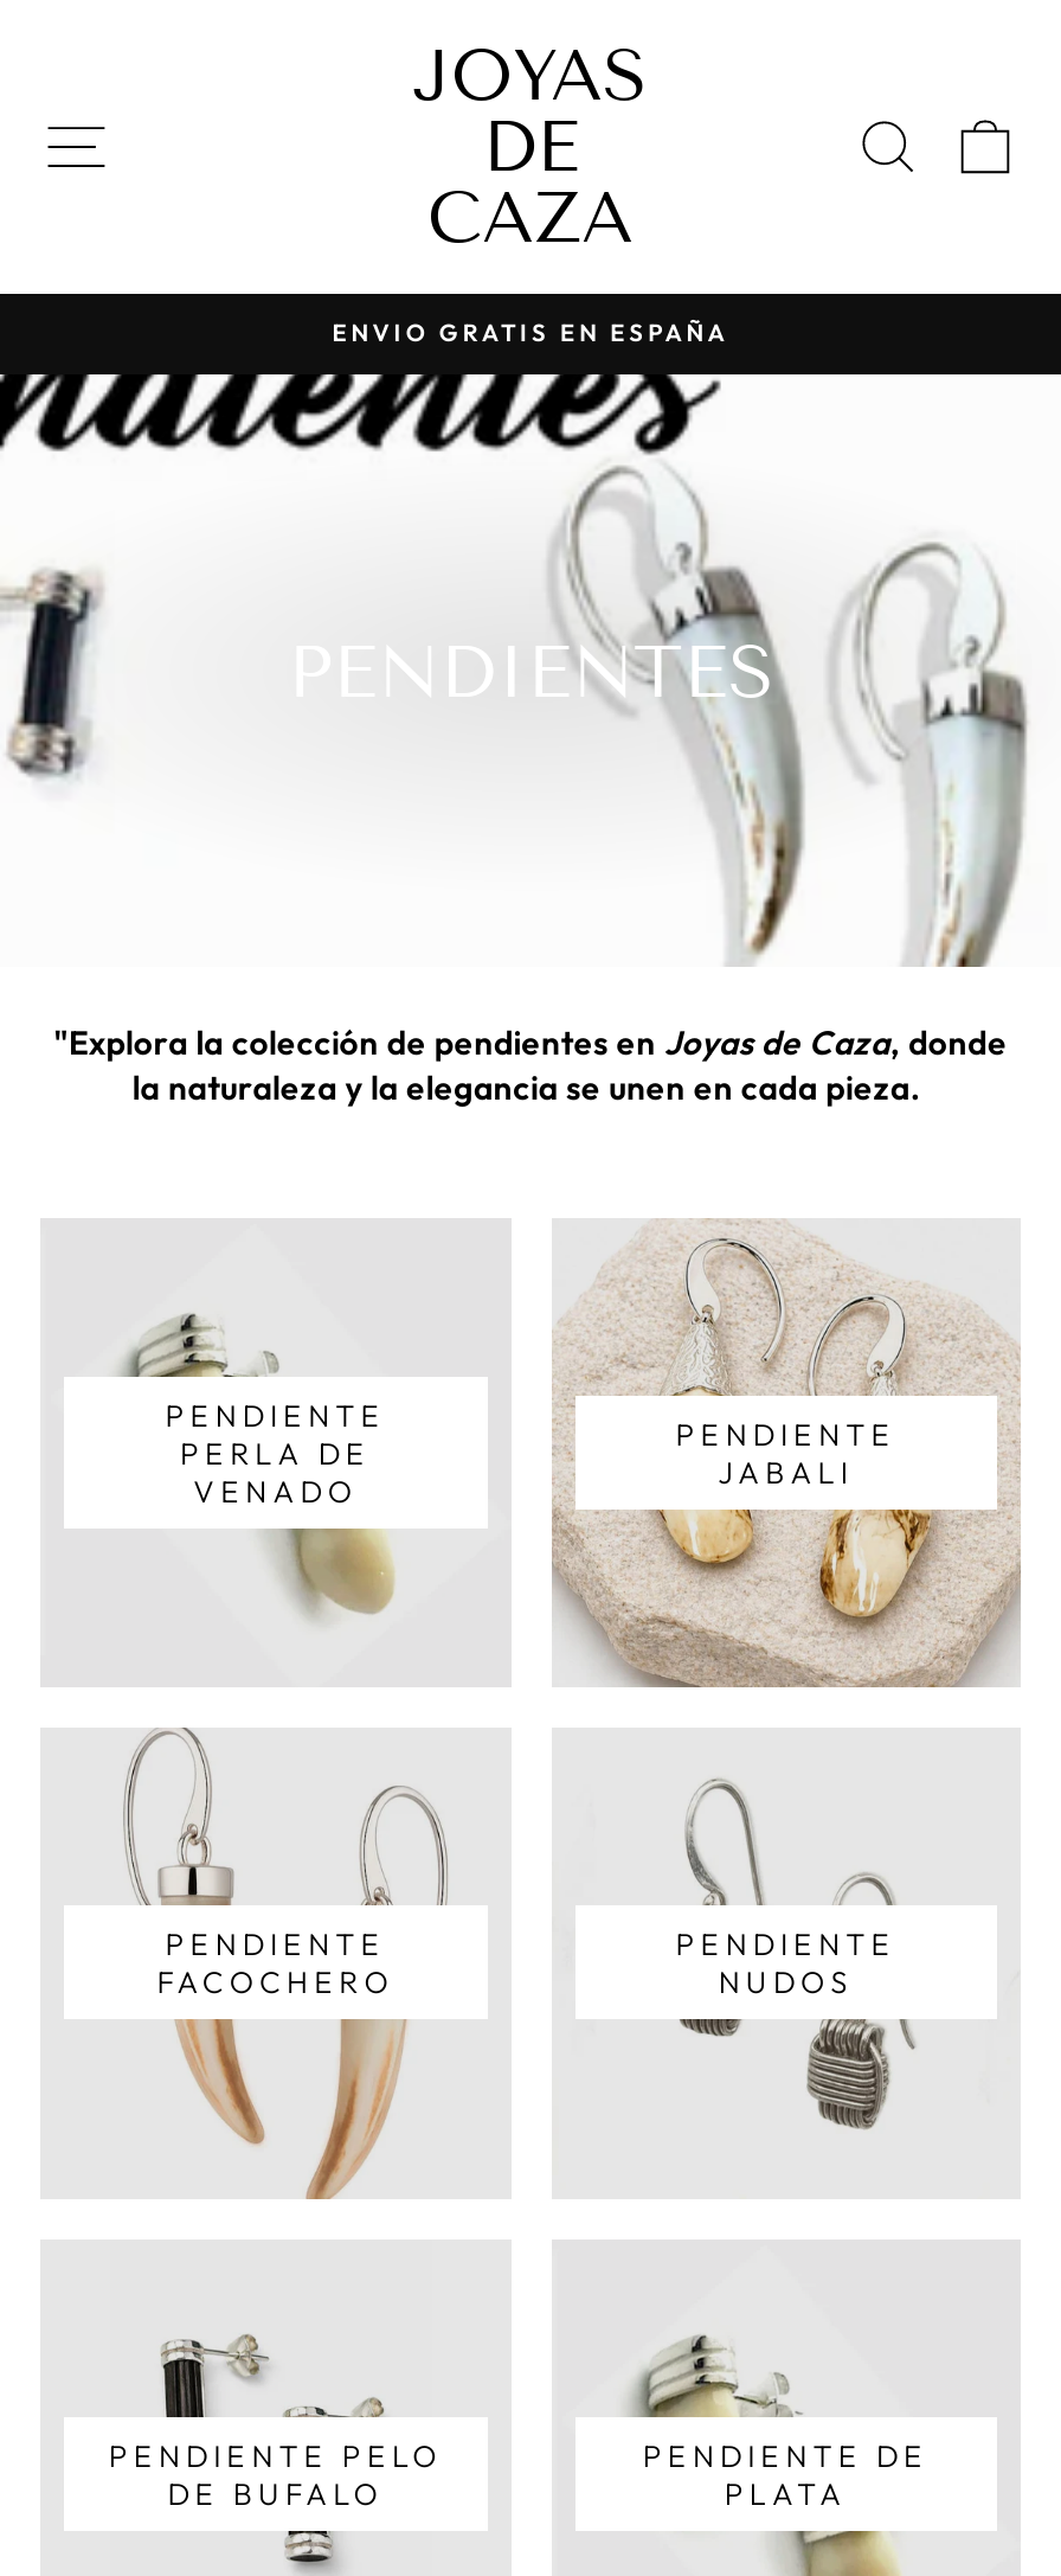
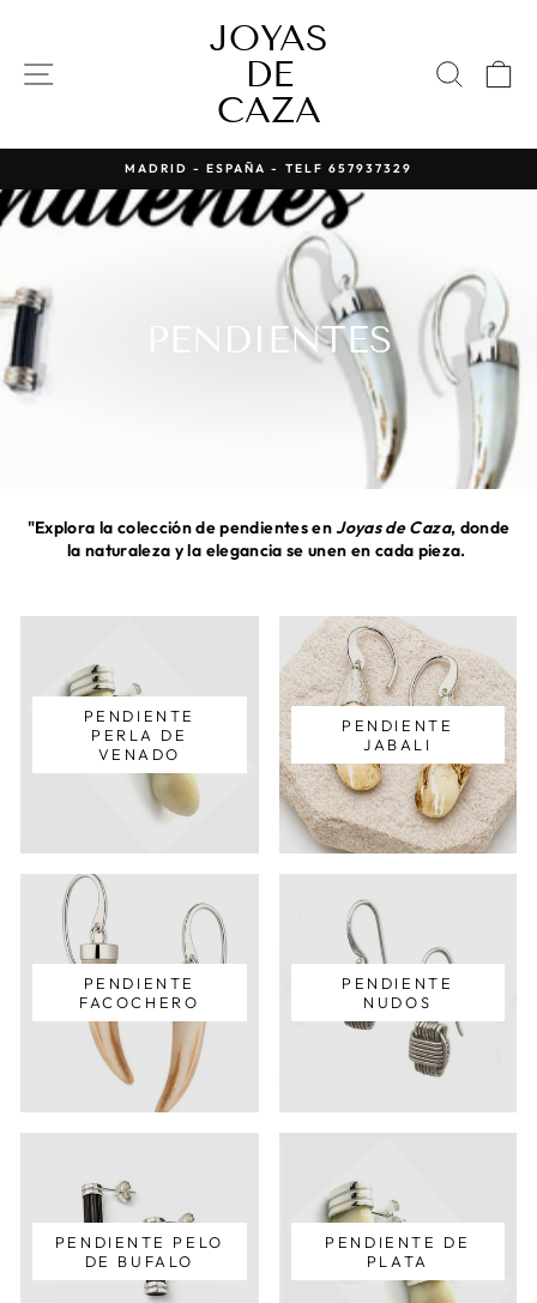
- ENVIO GRATIS EN ESPAÑA
+ MADRID - ESPAÑA - TELF 657937329
